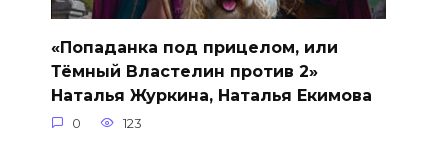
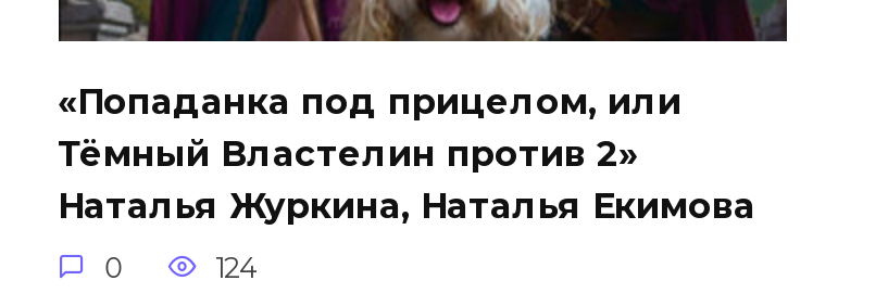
- 123
+ 124
